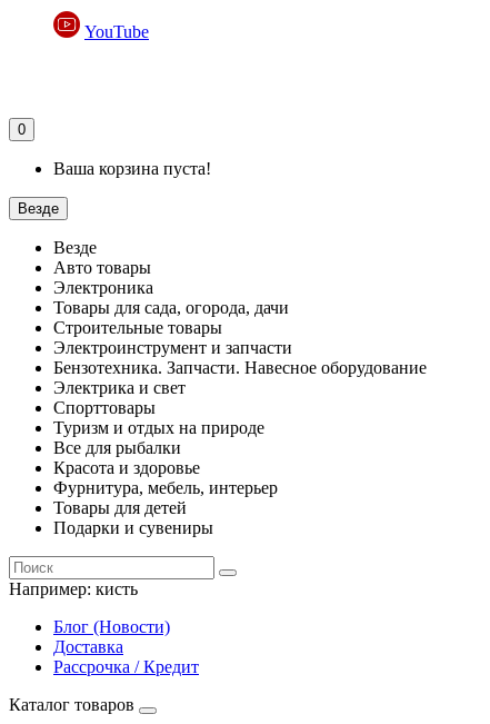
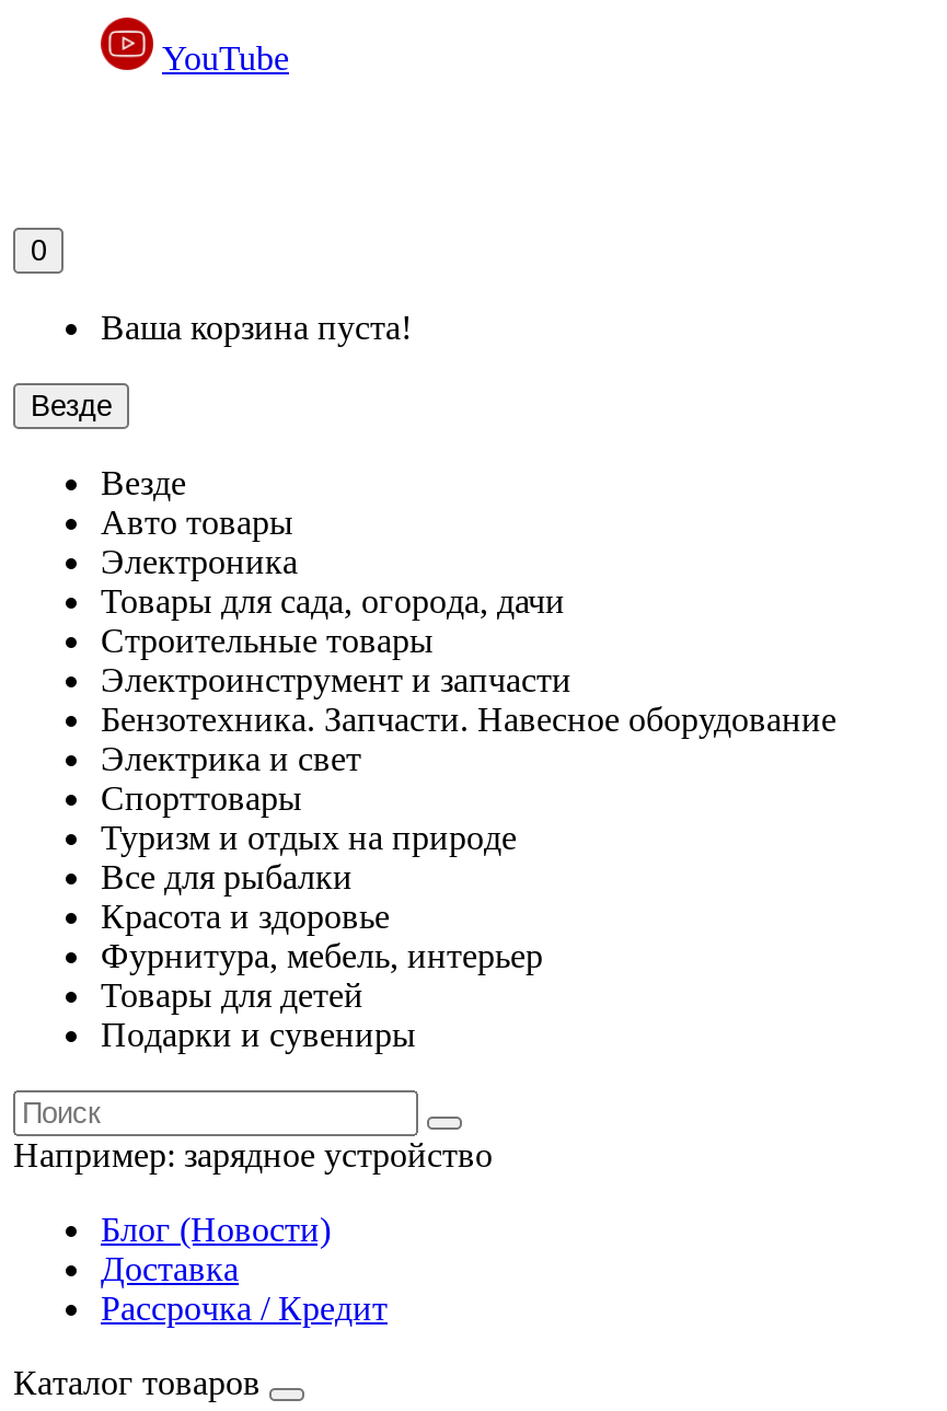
- Например:кисть
+ Например:зарядное устройство
